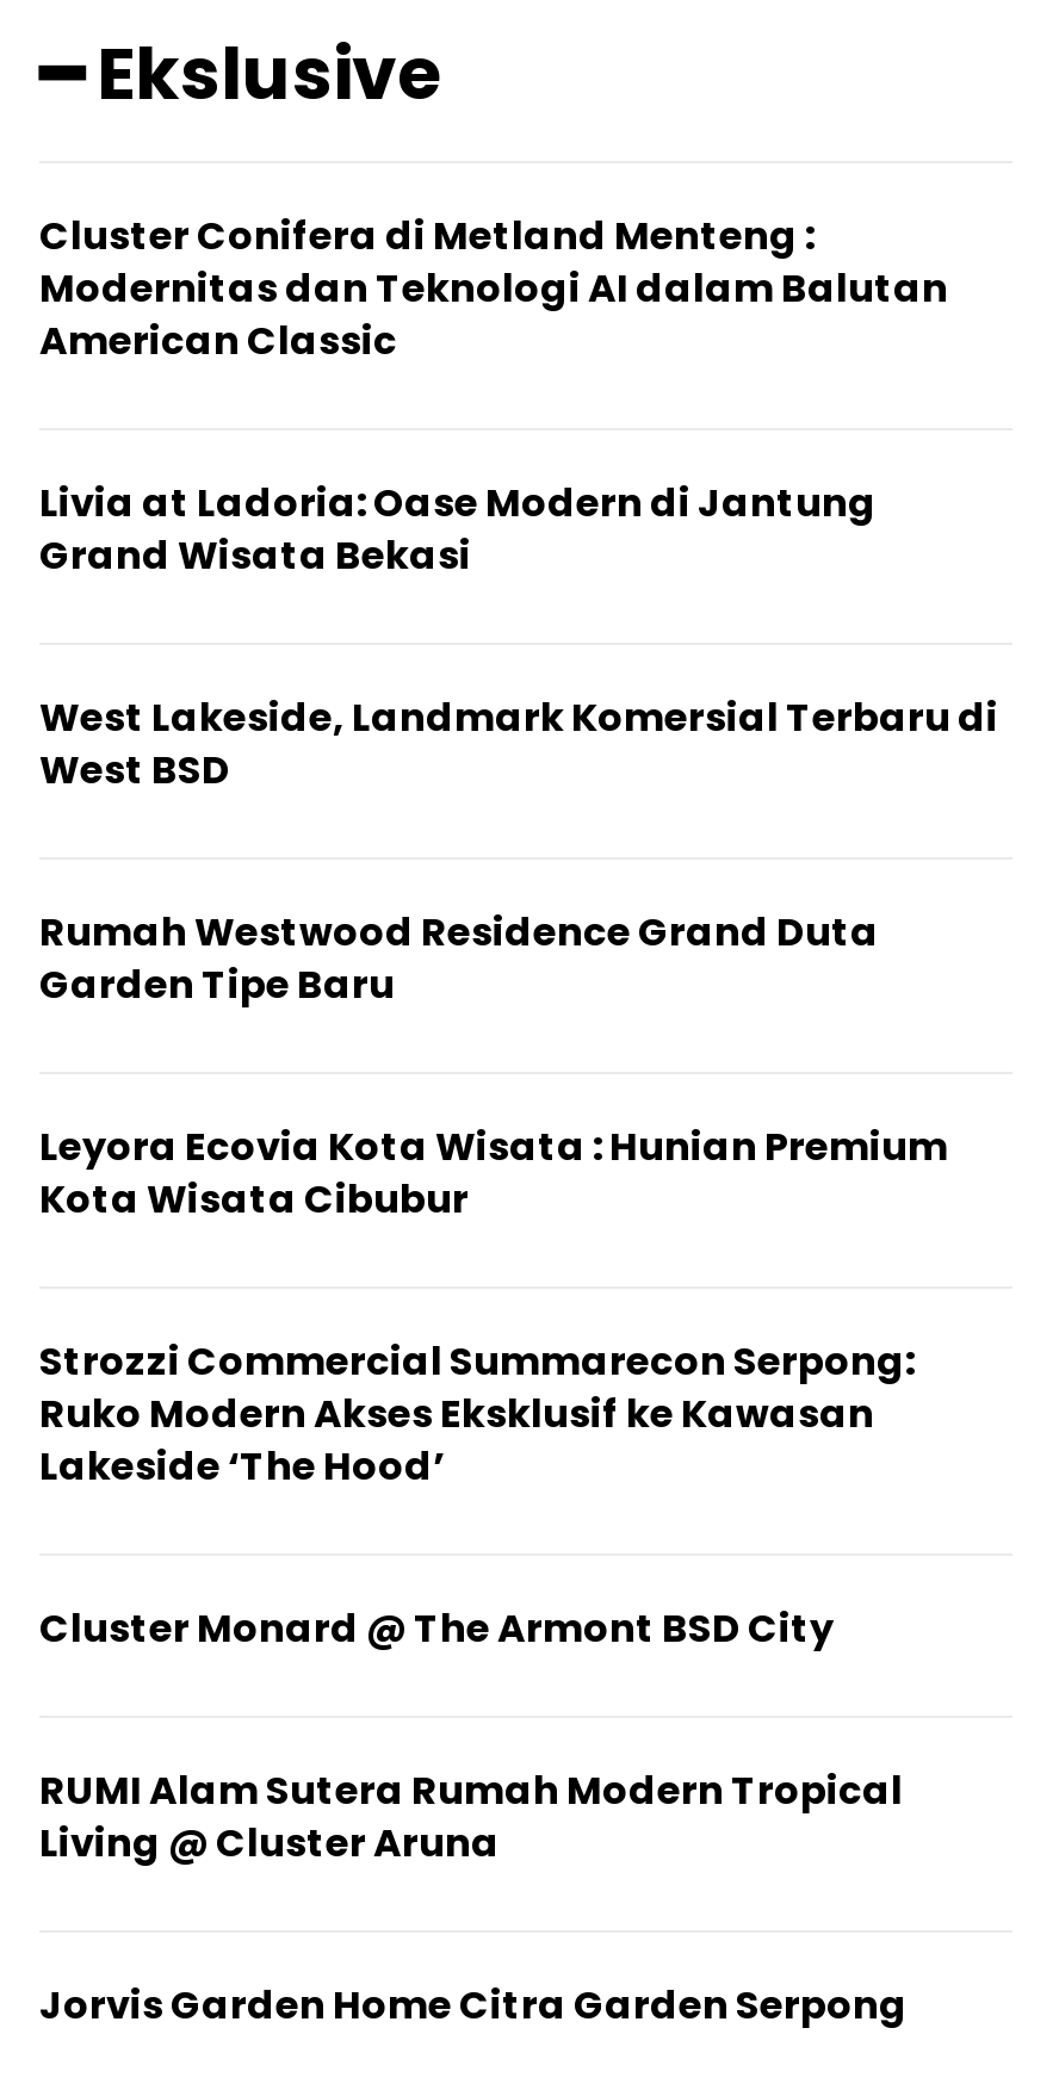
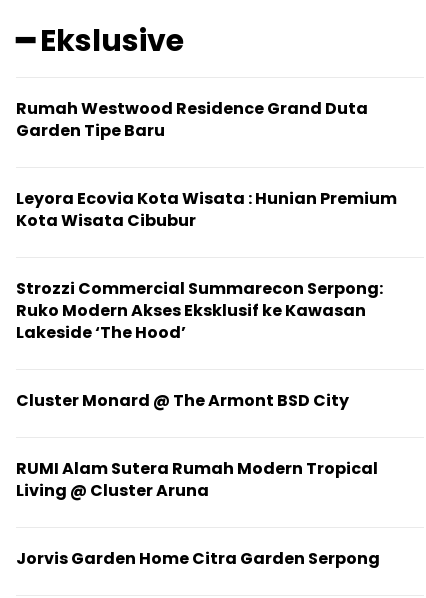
- Cluster Conifera di Metland Menteng :
- Modernitas dan Teknologi AI dalam Balutan
- American Classic
- Livia at Ladoria: Oase Modern di Jantung
- Grand Wisata Bekasi
- West Lakeside, Landmark Komersial Terbaru di
- West BSD
